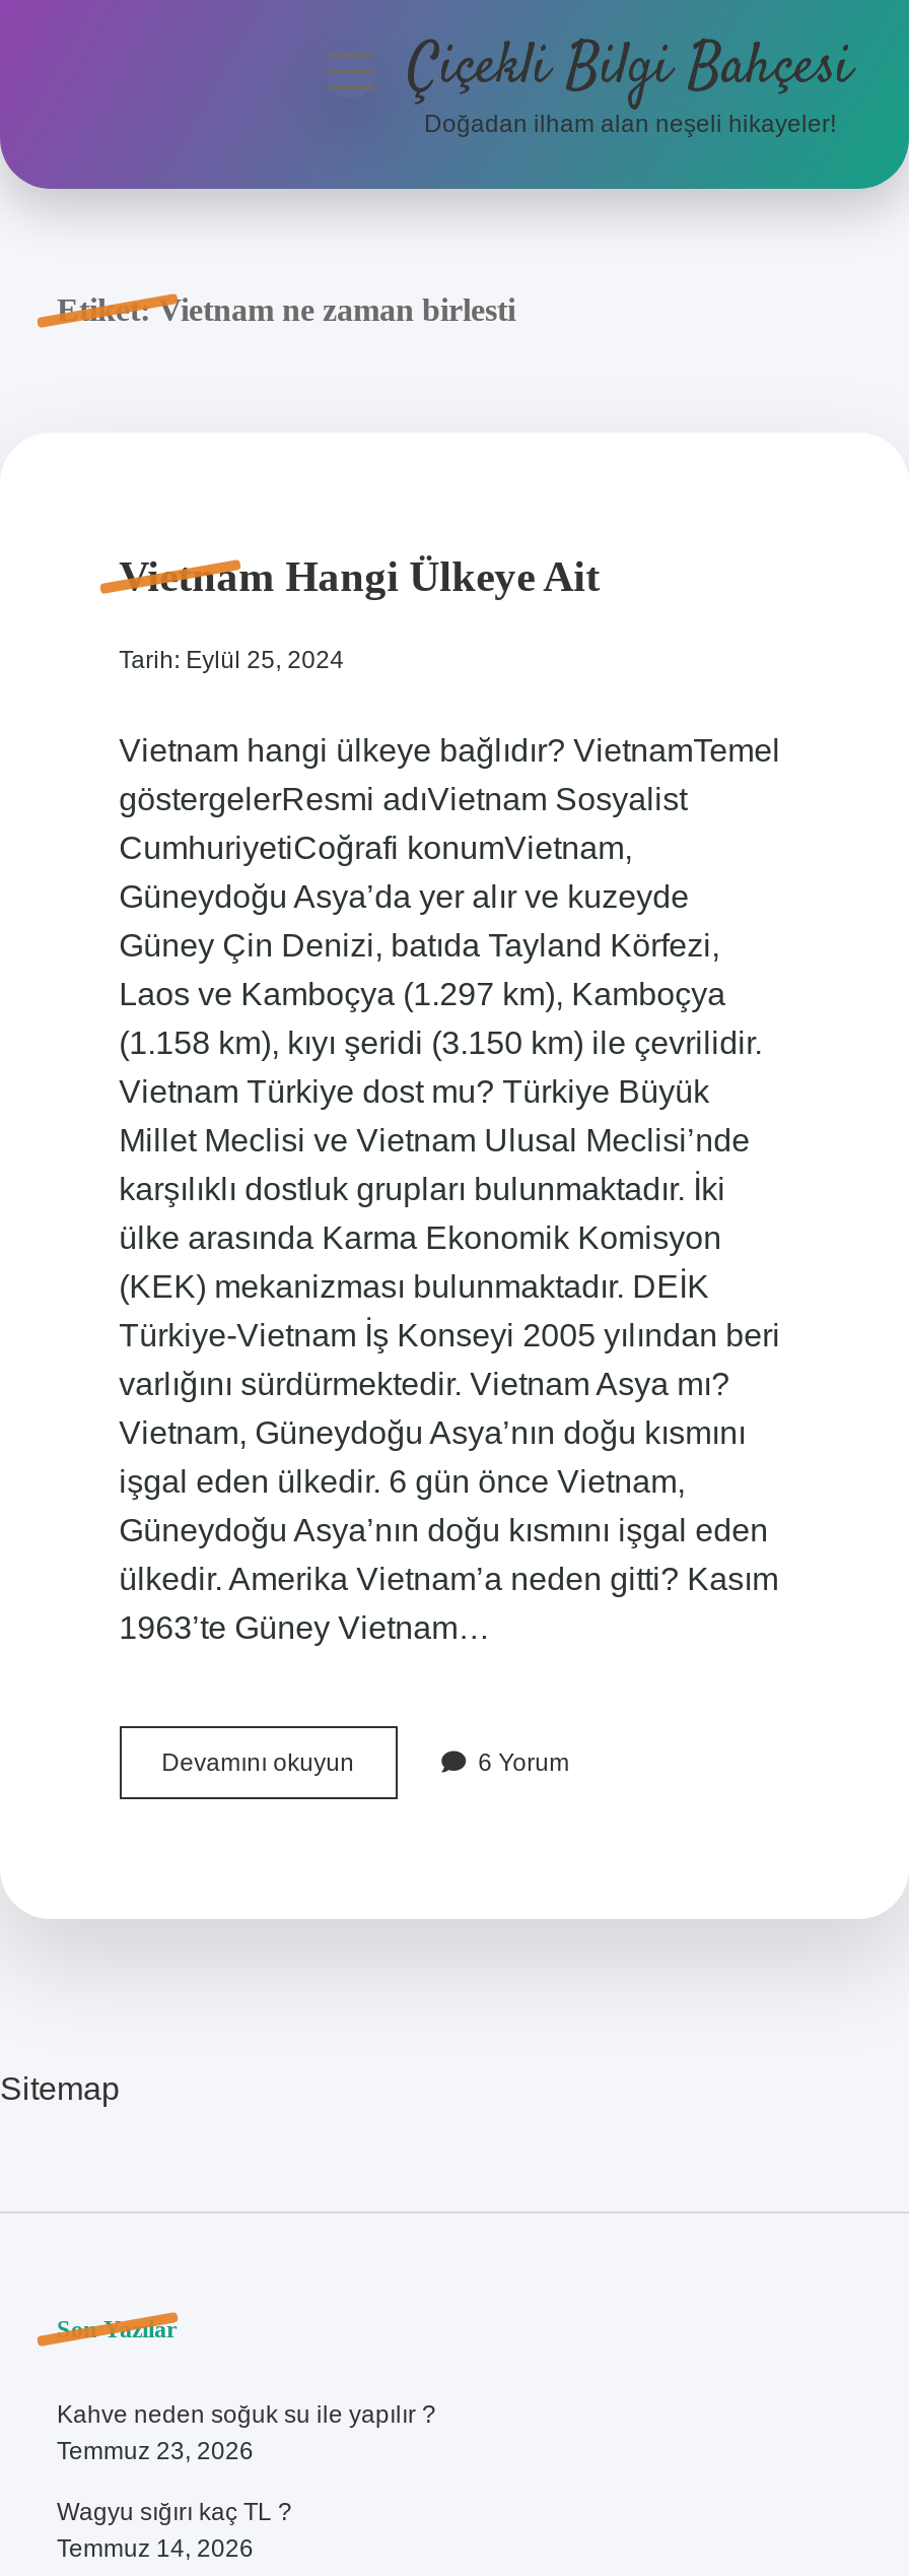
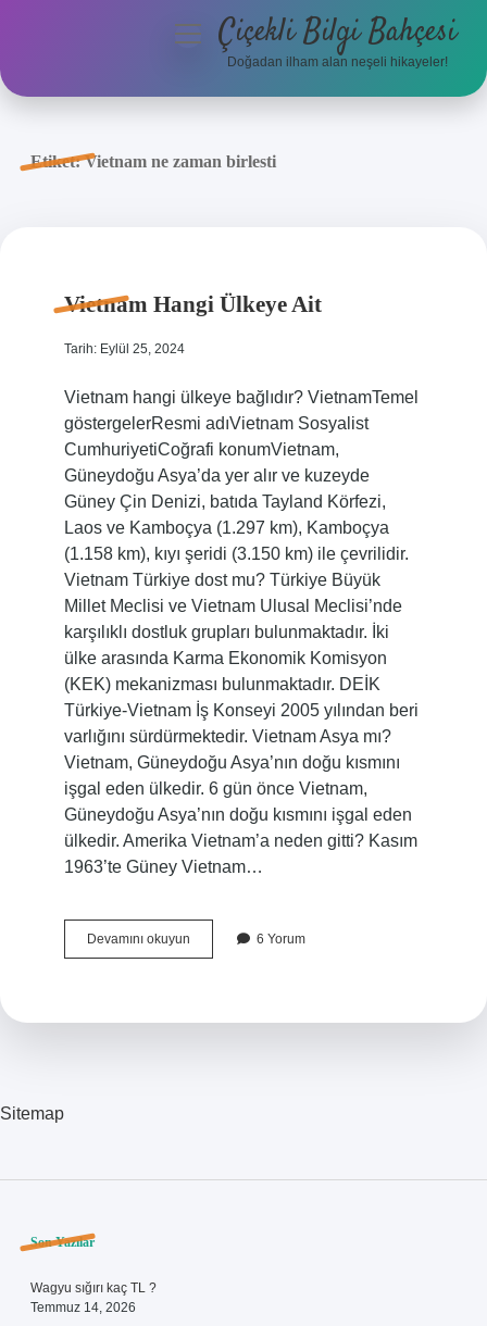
- Kahve neden soğuk su ile yapılır ?
- Temmuz 23, 2026
